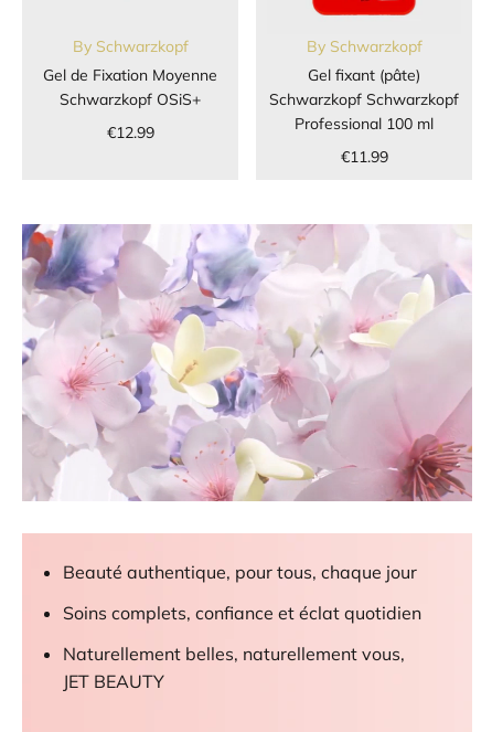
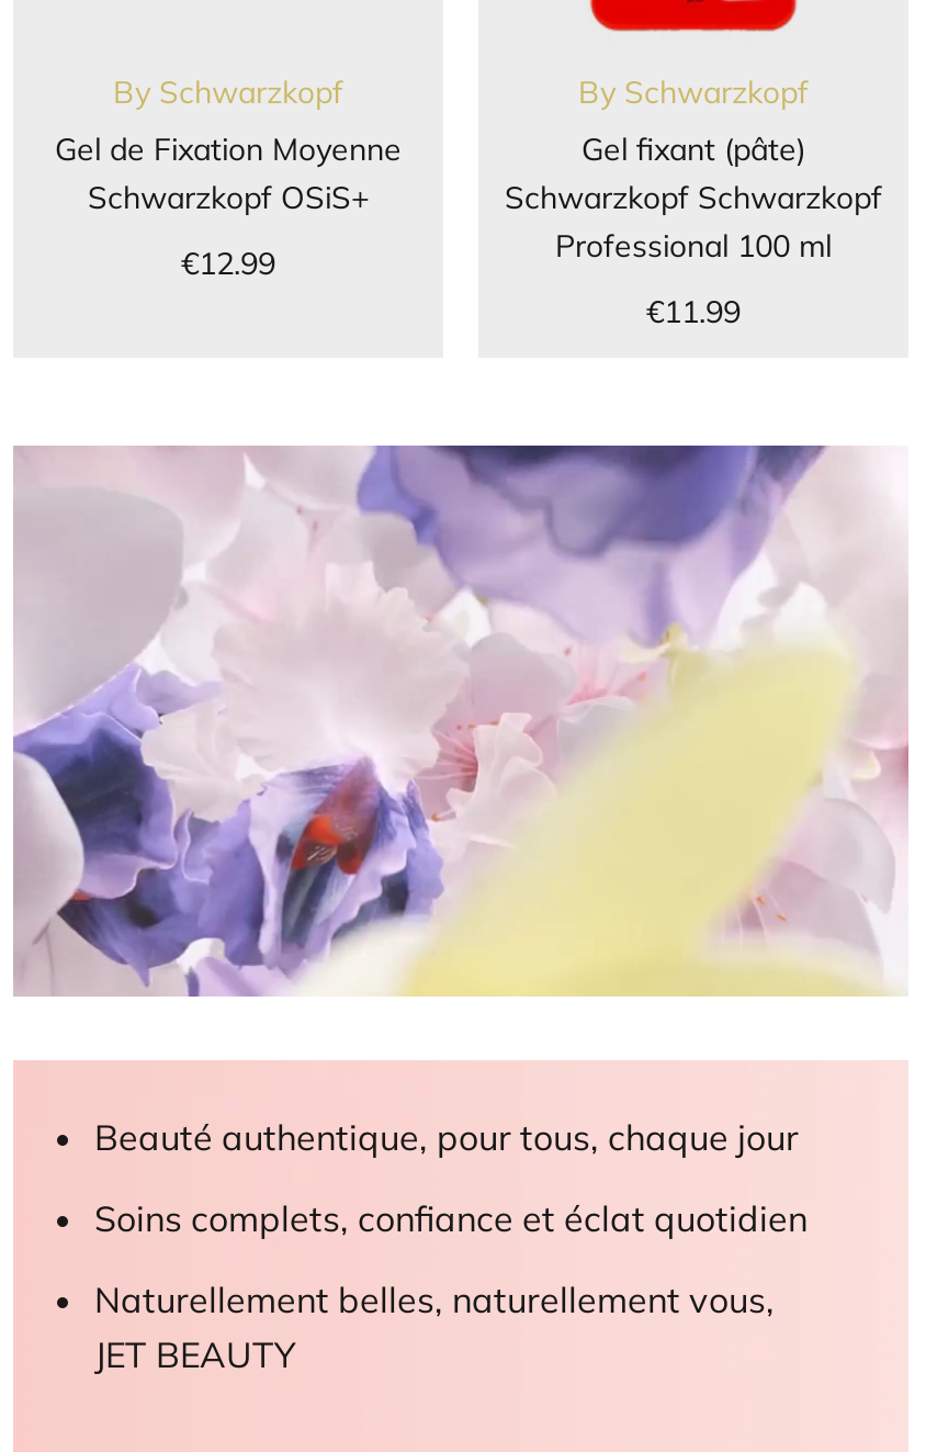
- [image]
+ [image]
